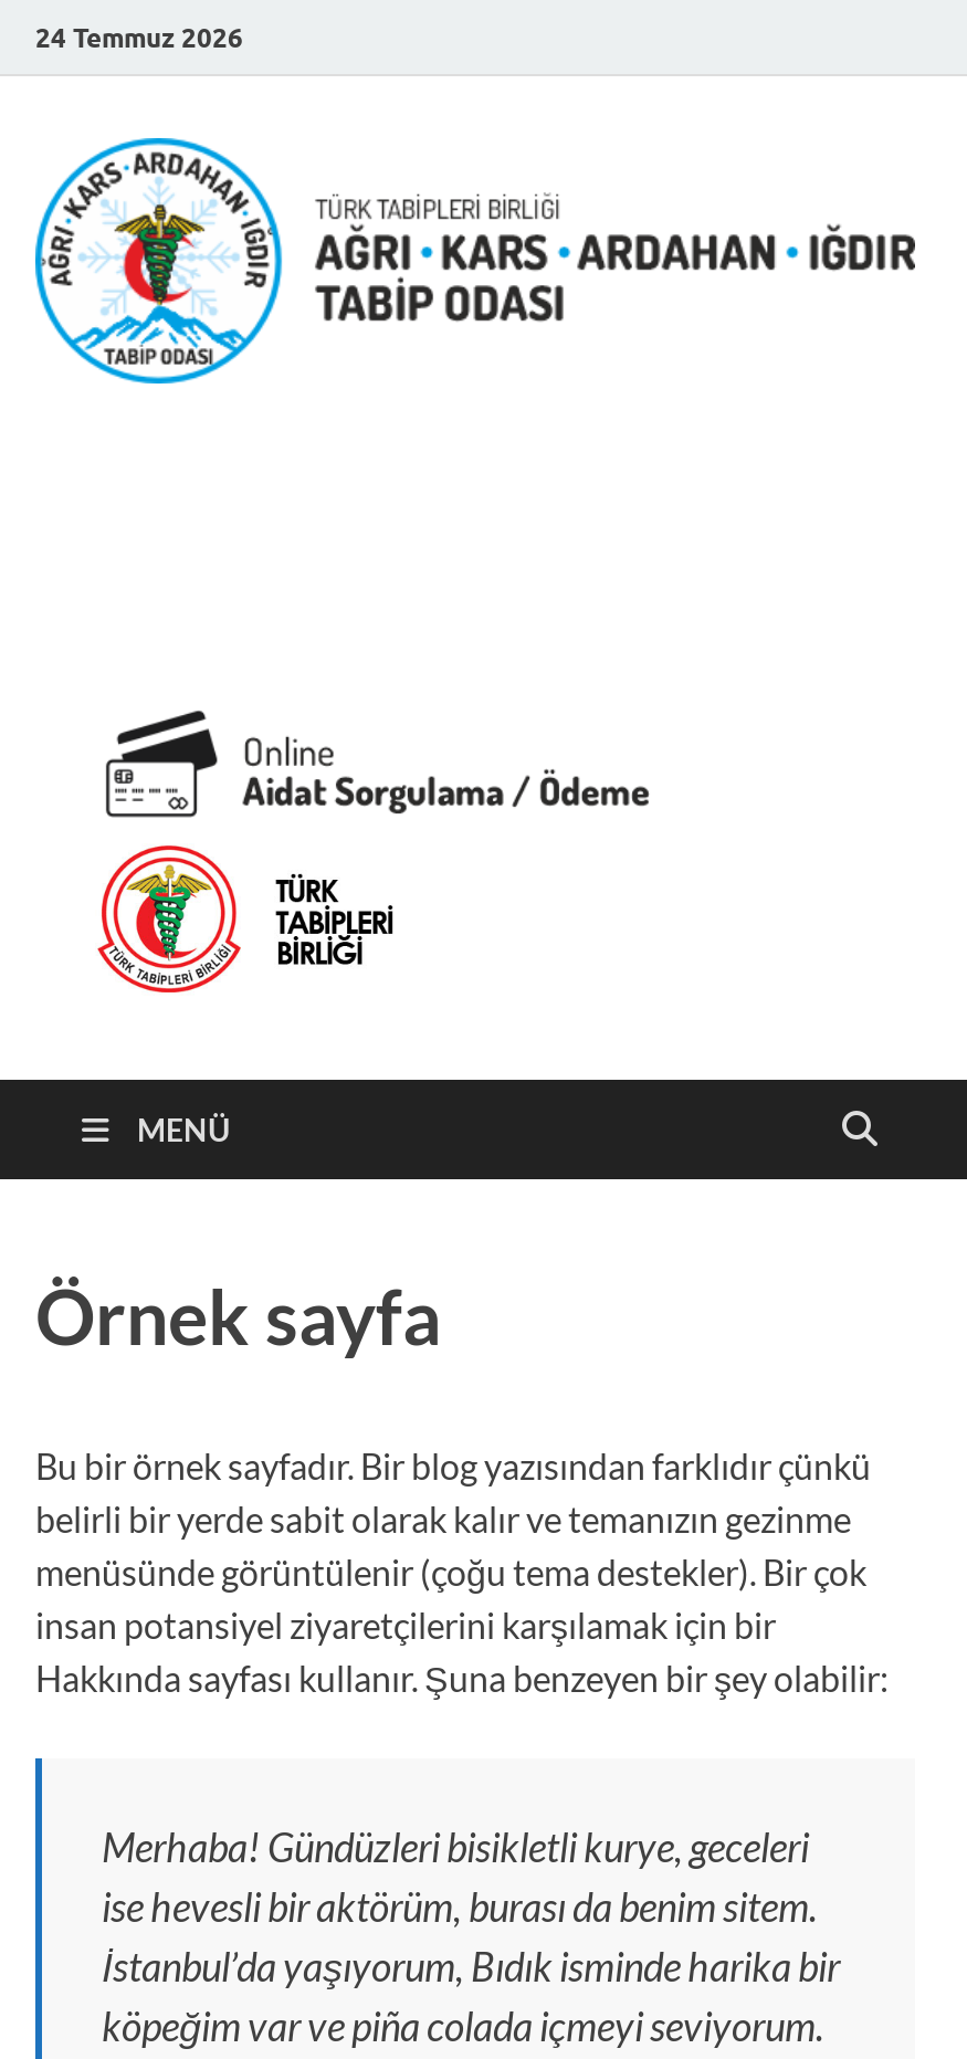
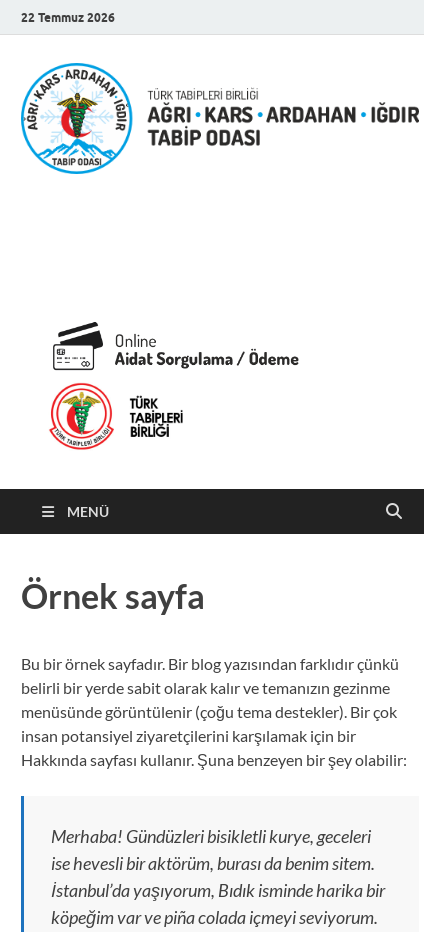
- 24 Temmuz 2026
+ 22 Temmuz 2026
